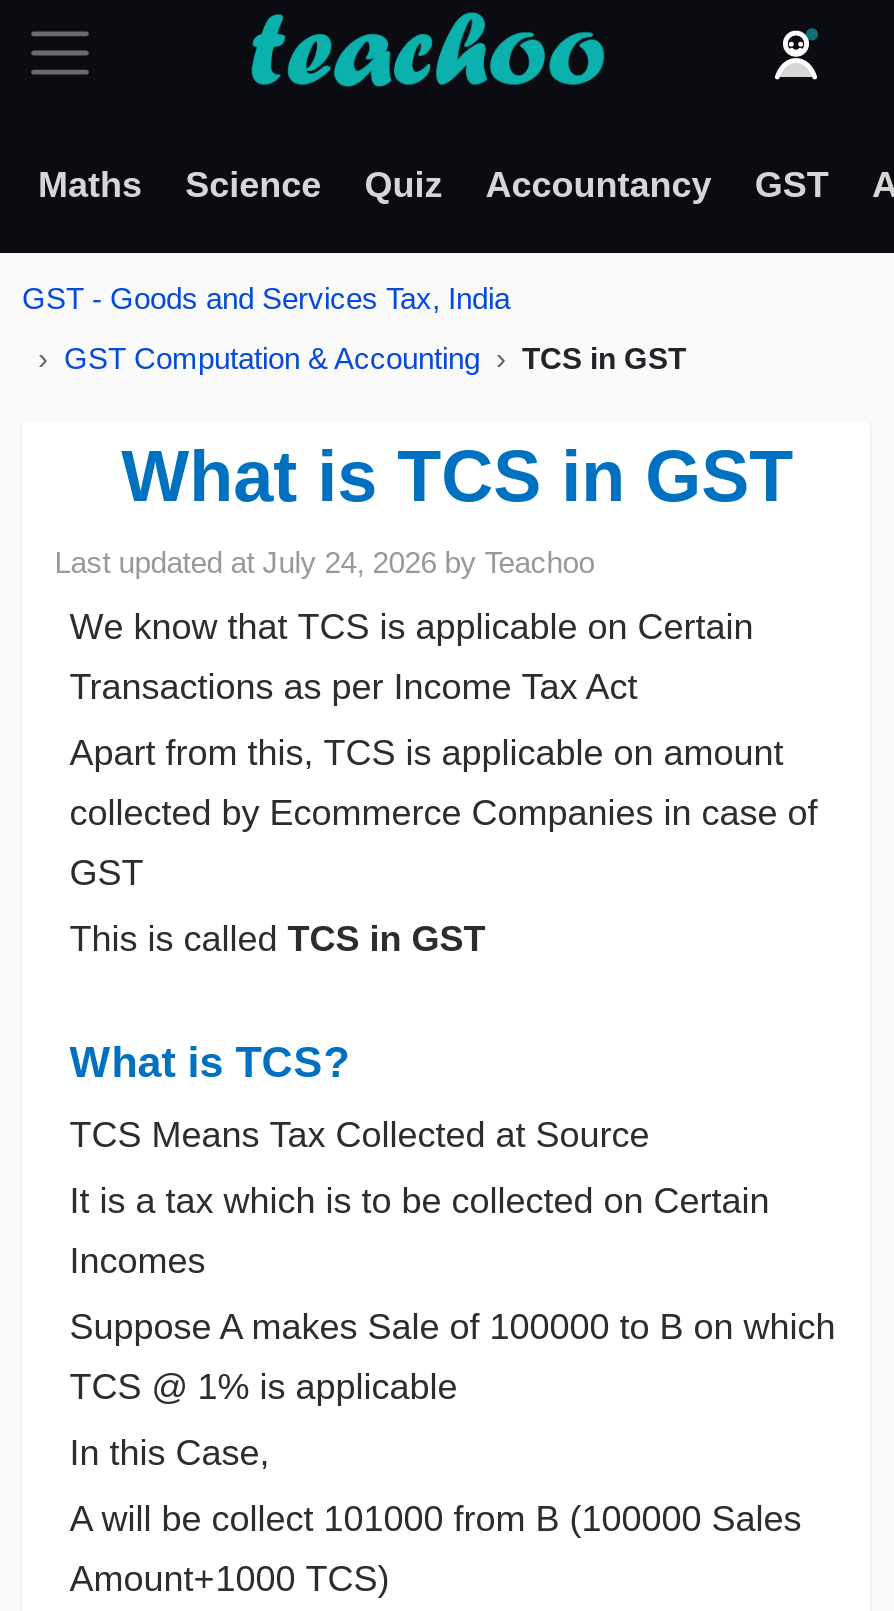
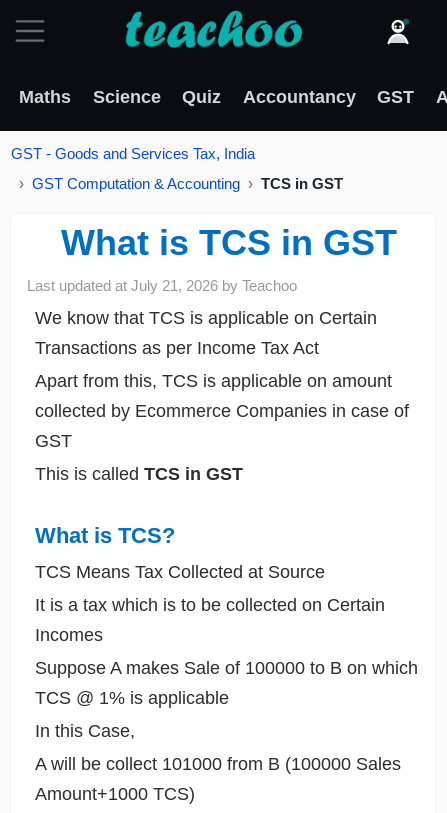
- Last updated at July 24, 2026 by Teachoo
+ Last updated at July 21, 2026 by Teachoo
